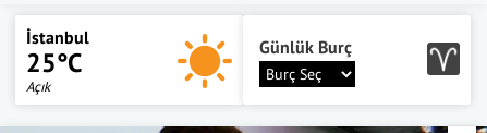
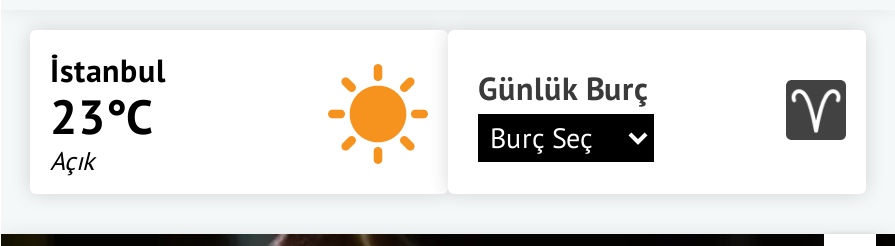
- 25°C
+ 23°C
